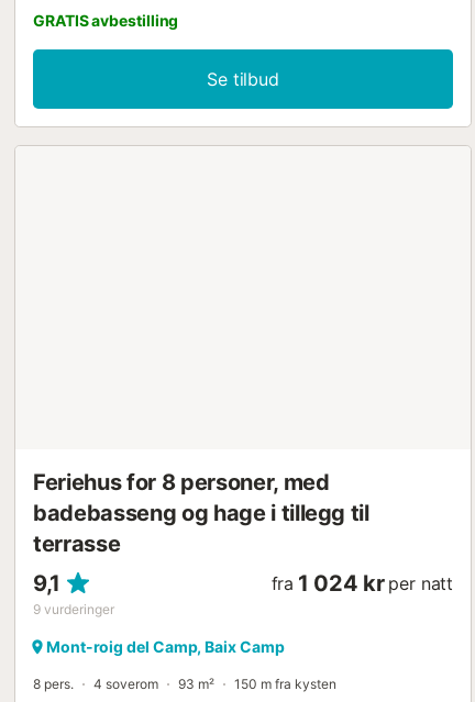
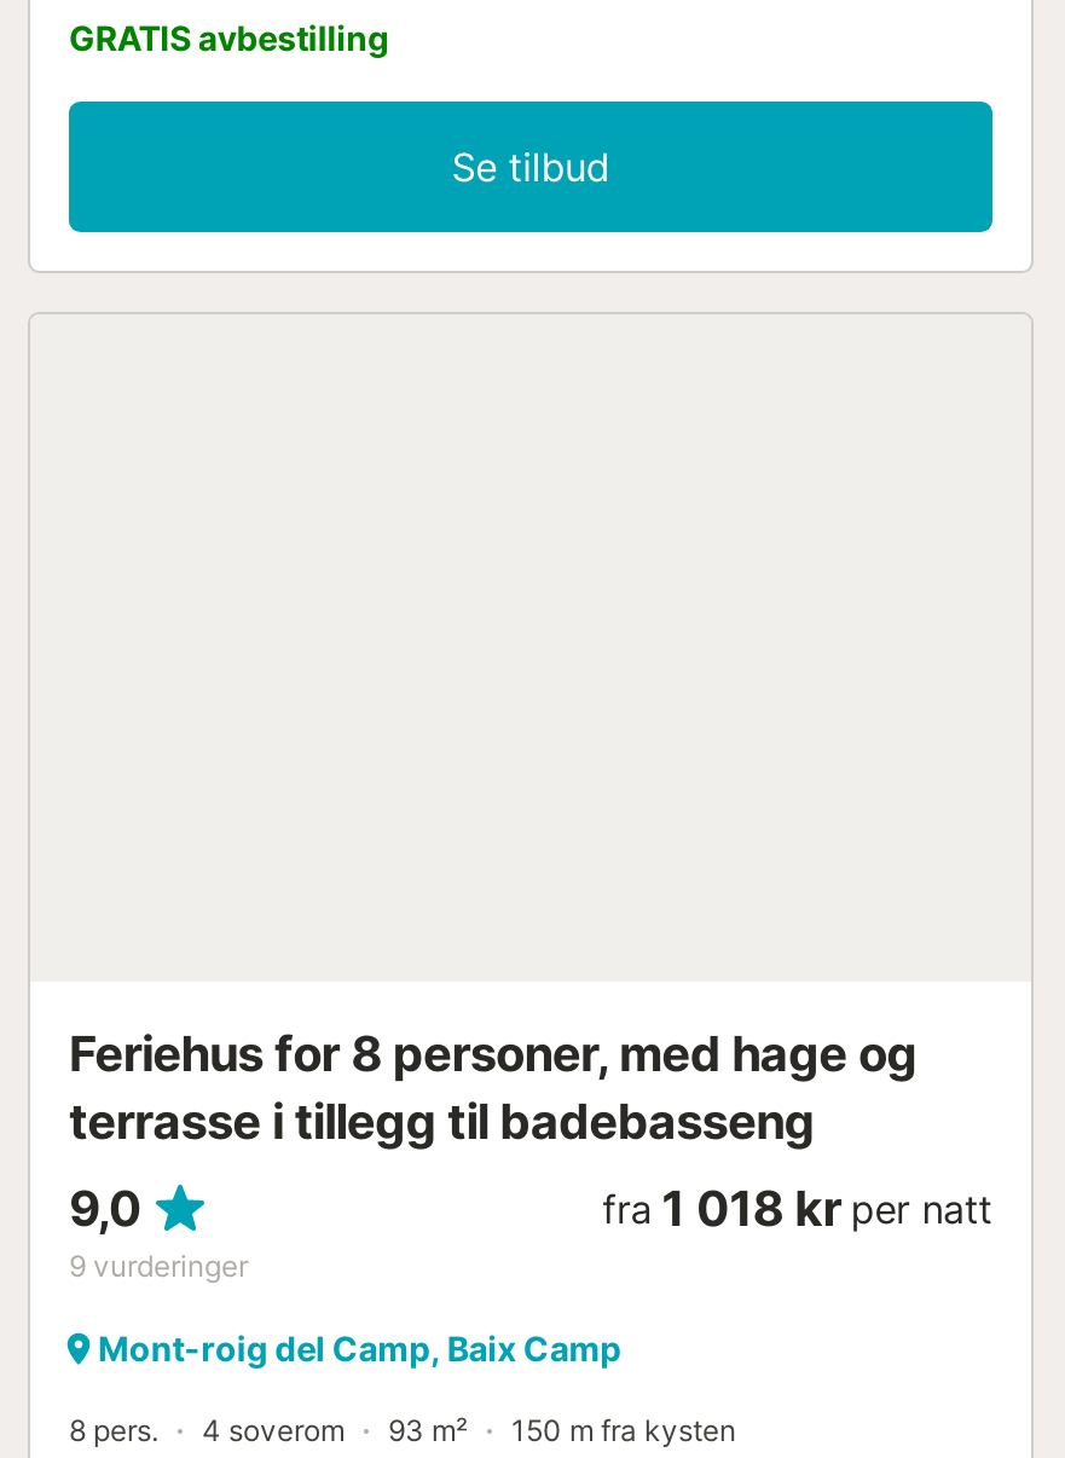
- Feriehus for 8 personer, med
- badebasseng og hage i tillegg til
- terrasse
+ Feriehus for 8 personer, med hage og
+ terrasse i tillegg til badebasseng

- 9,1
+ 9,0

- fra 1 024 kr per natt
+ fra 1 018 kr per natt
